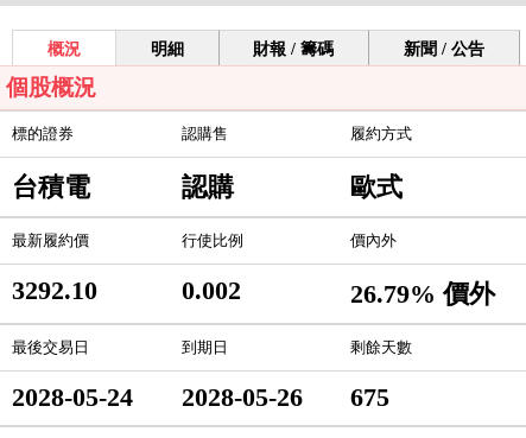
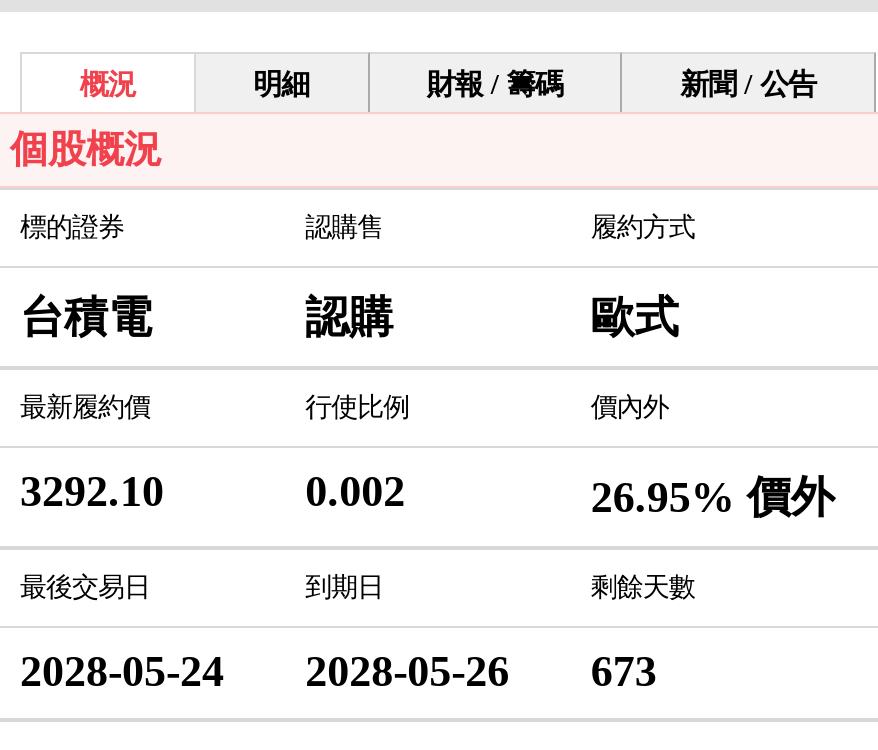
- 26.79% 價外
+ 26.95% 價外

- 2028-05-24 2028-05-26 675
+ 2028-05-24 2028-05-26 673
